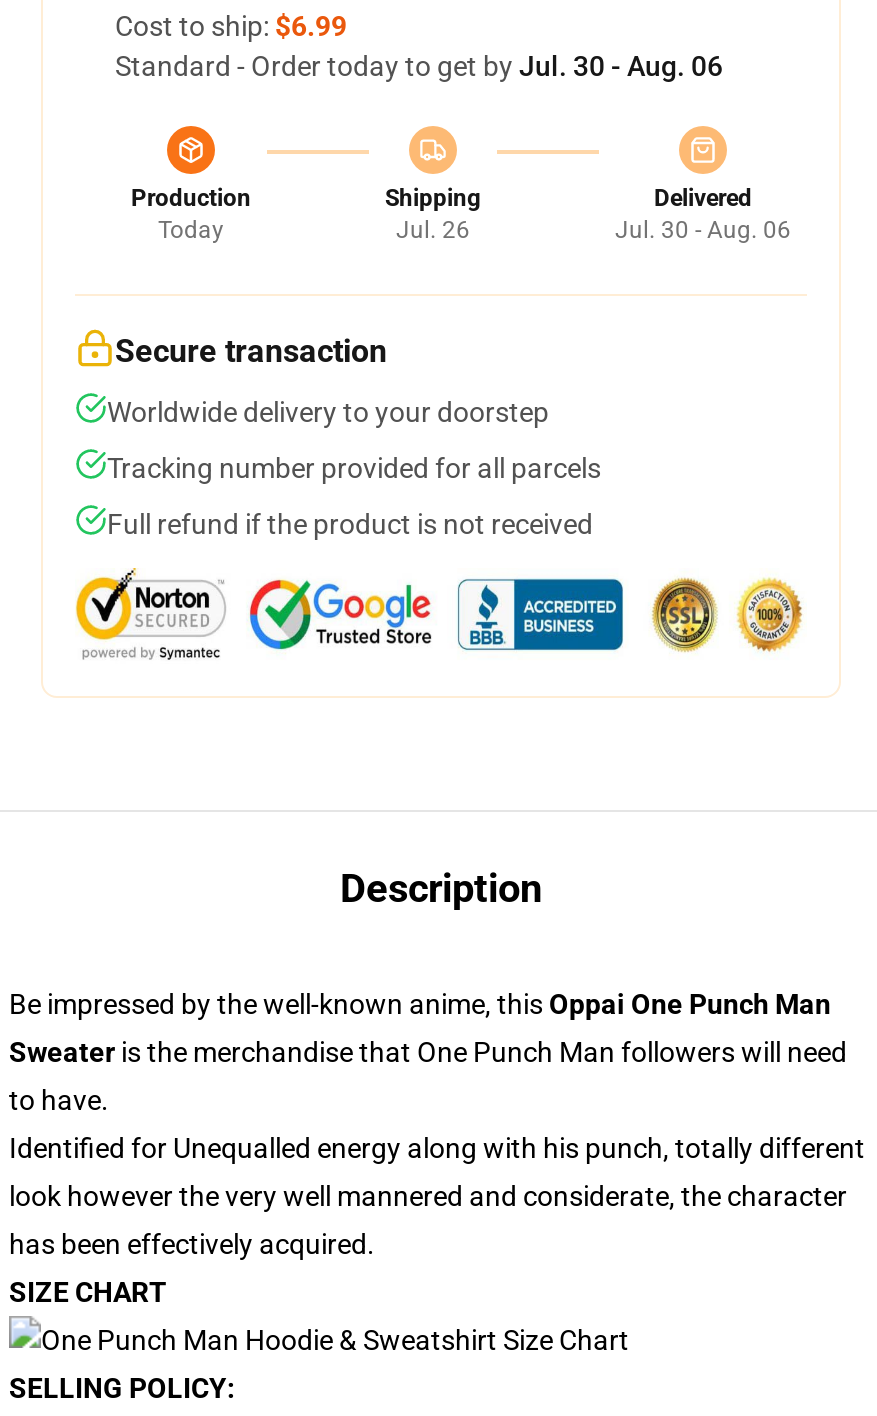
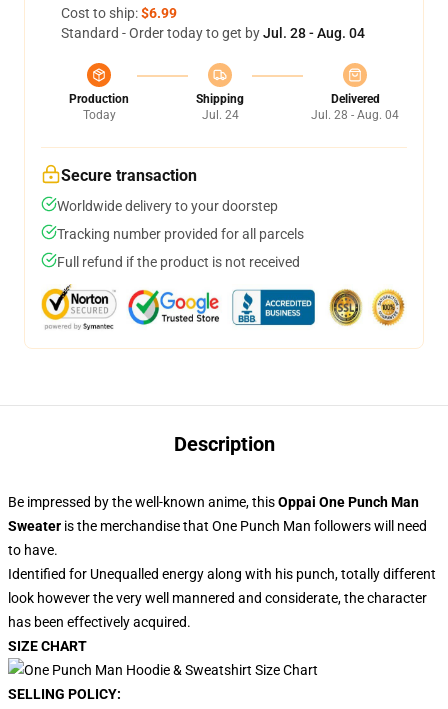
- Standard - Order today to get by Jul. 30 - Aug. 06
+ Standard - Order today to get by Jul. 28 - Aug. 04

- Jul. 26
+ Jul. 24

- Jul. 30 - Aug. 06
+ Jul. 28 - Aug. 04
